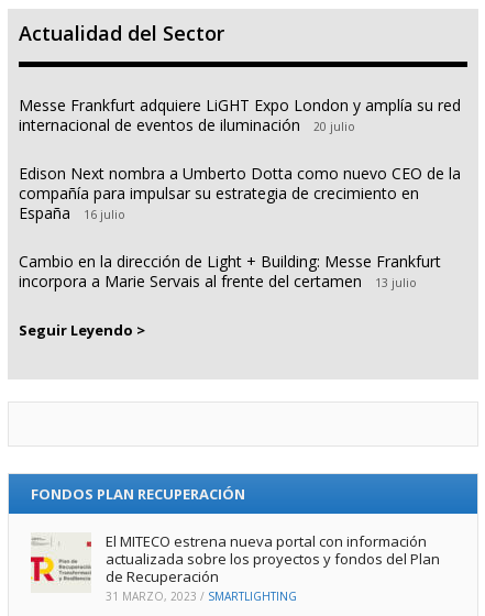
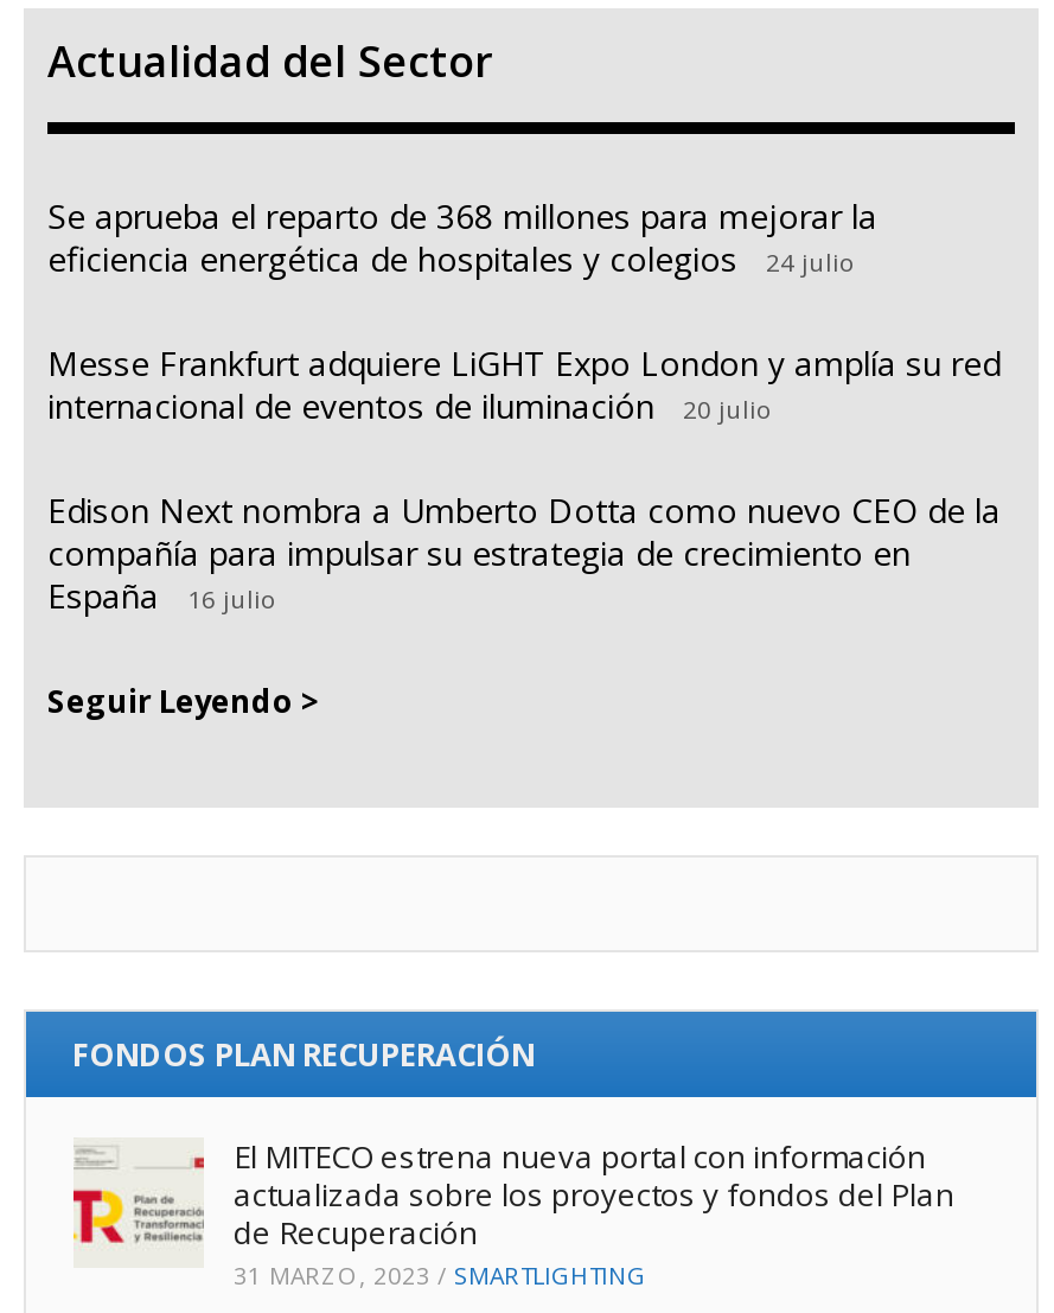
+ Se aprueba el reparto de 368 millones para mejorar la
+ eficiencia energética de hospitales y colegios
+ 24 julio

moved down: Messe Frankfurt adquiere LiGHT Expo London y amplía su red | internacional de eventos de iluminación | 20 julio | Edison Next nombra a Umberto Dotta como nuevo CEO de la | compañía para impulsar su estrategia de crecimiento en | España | 16 julio

- Cambio en la dirección de Light + Building: Messe Frankfurt
- incorpora a Marie Servais al frente del certamen
- 13 julio
